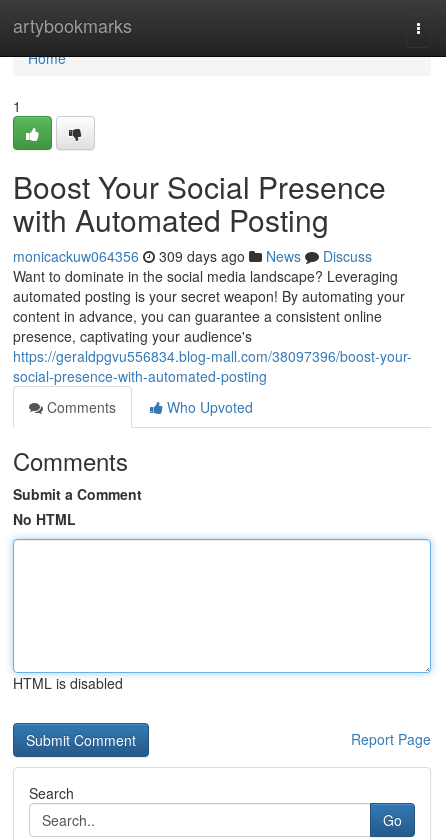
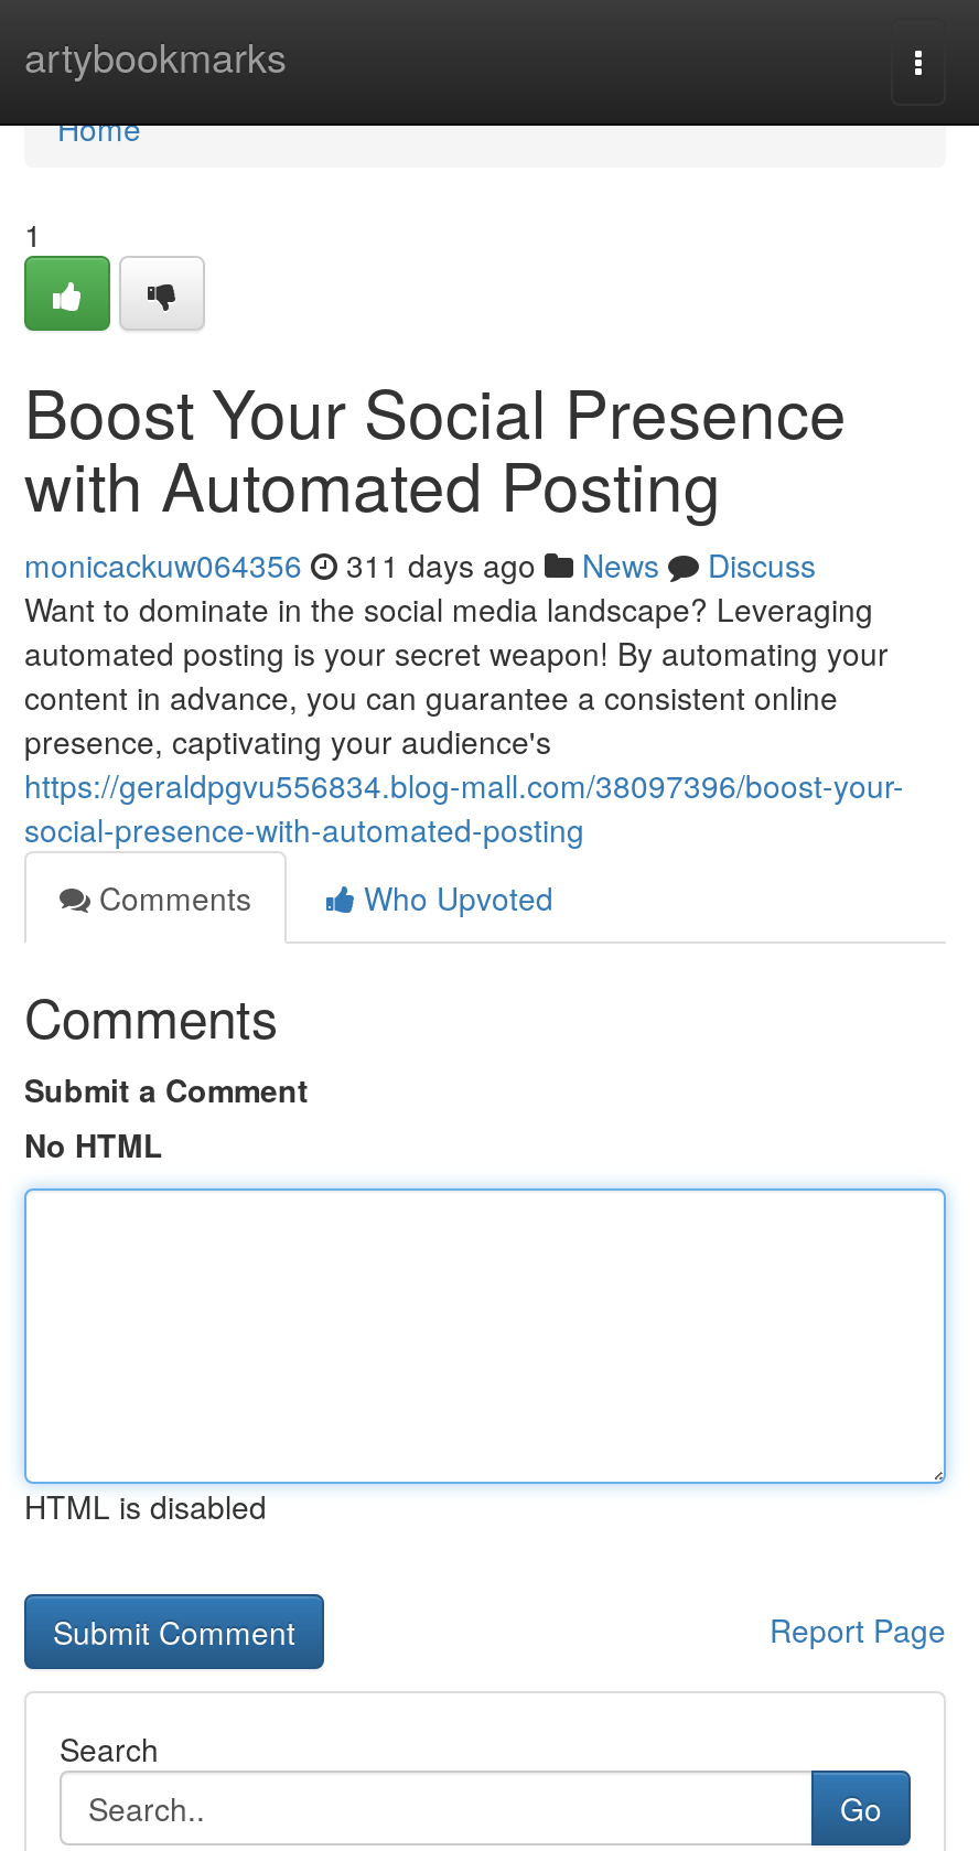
- monicackuw064356 309 days ago News Discuss
+ monicackuw064356 311 days ago News Discuss
